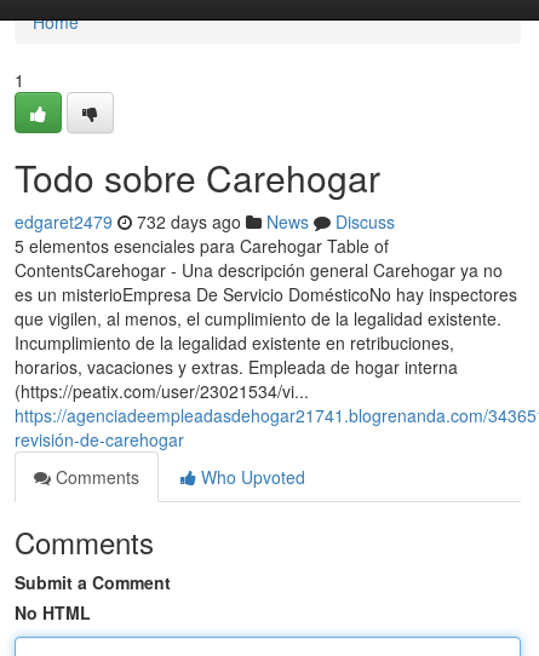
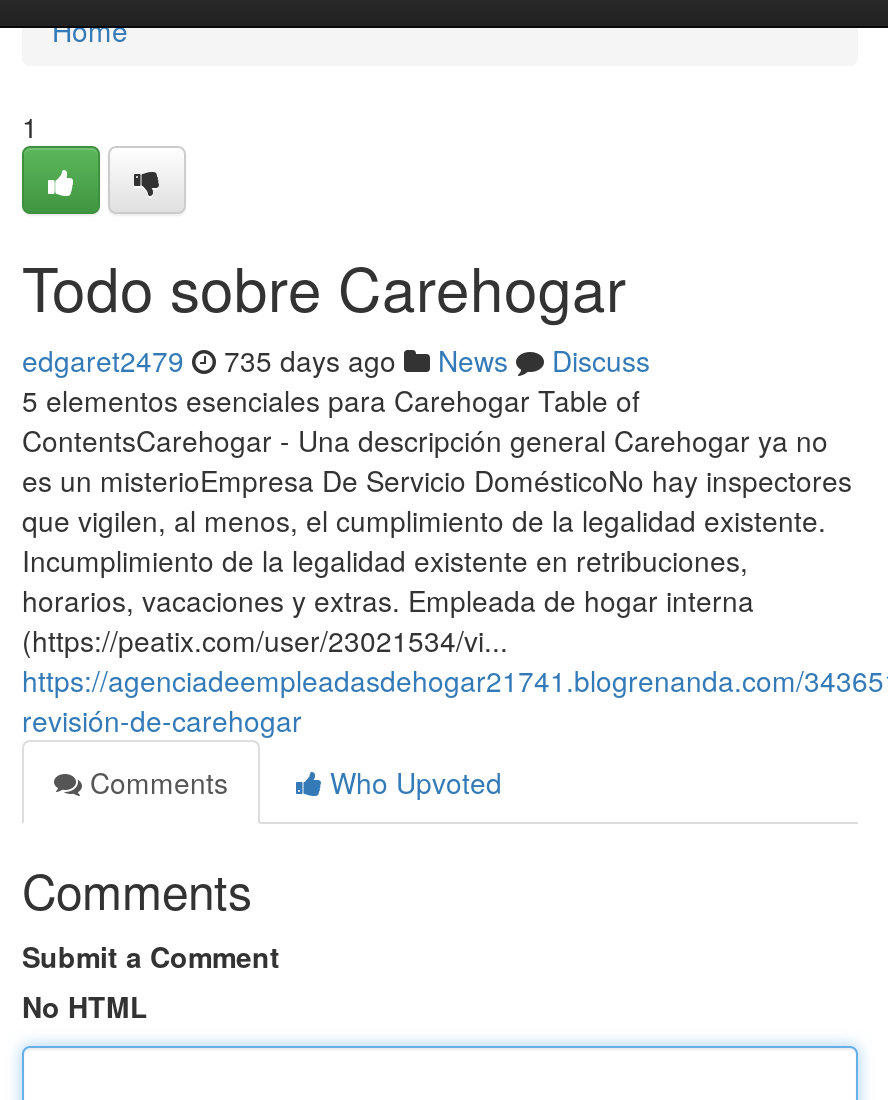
- edgaret2479 732 days ago News Discuss
+ edgaret2479 735 days ago News Discuss
